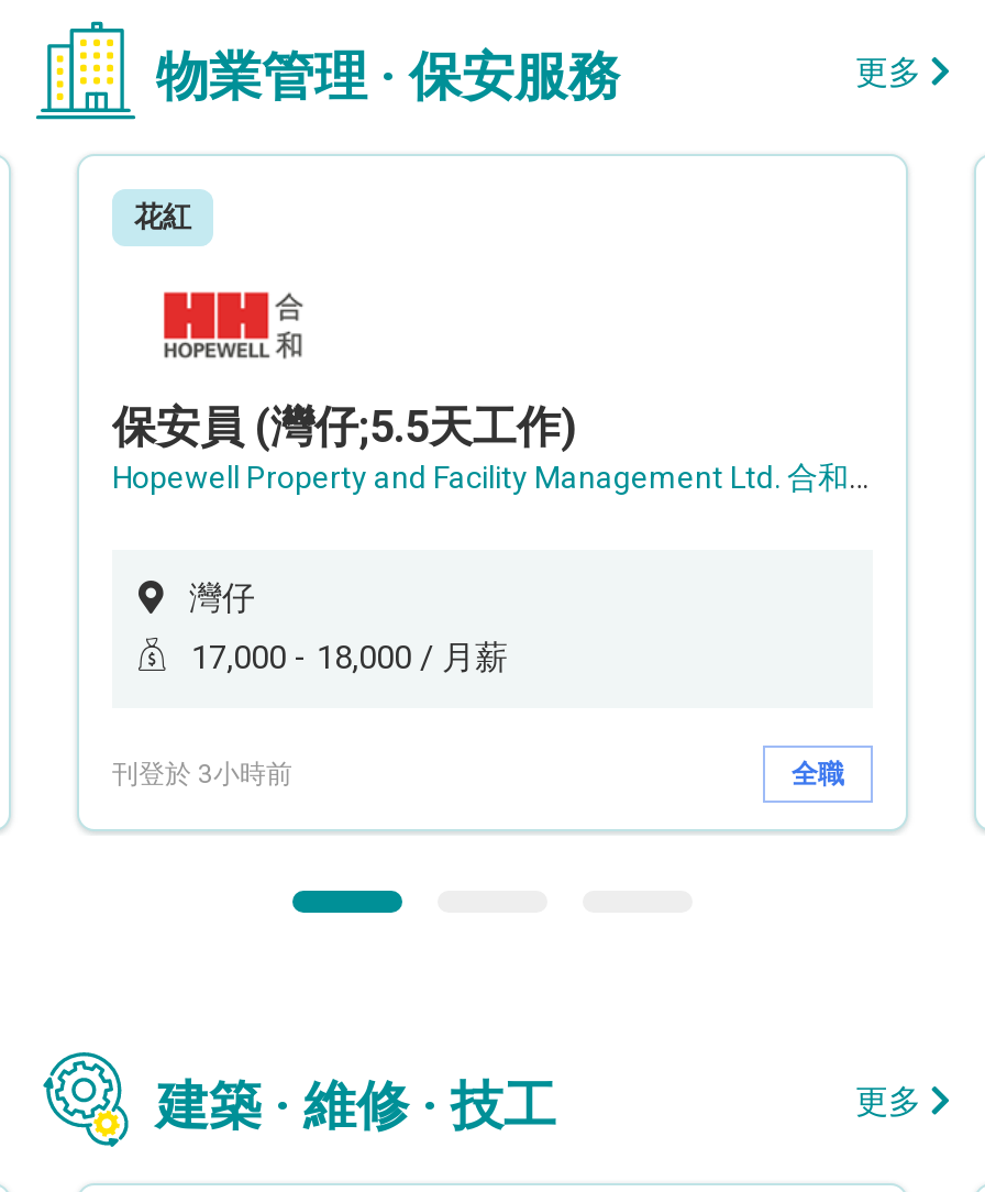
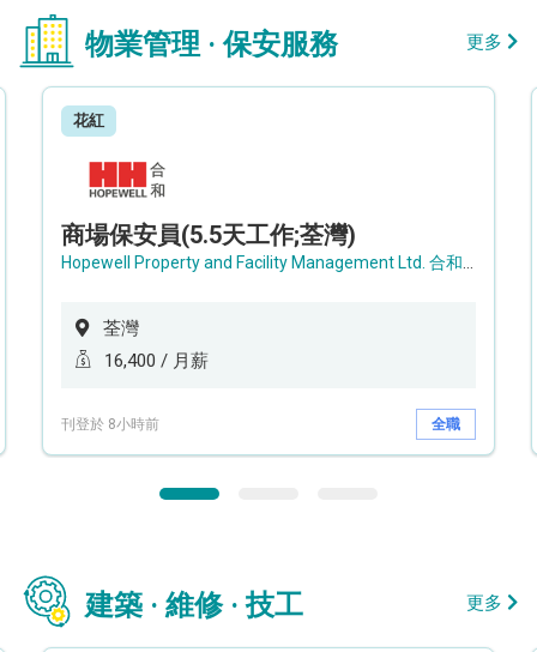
- 保安員 (灣仔;5.5天工作)
+ 商場保安員(5.5天工作;荃灣)

- 灣仔
+ 荃灣

- 17,000 - 18,000 / 月薪
+ 16,400 / 月薪

- 刊登於 3小時前
+ 刊登於 8小時前
